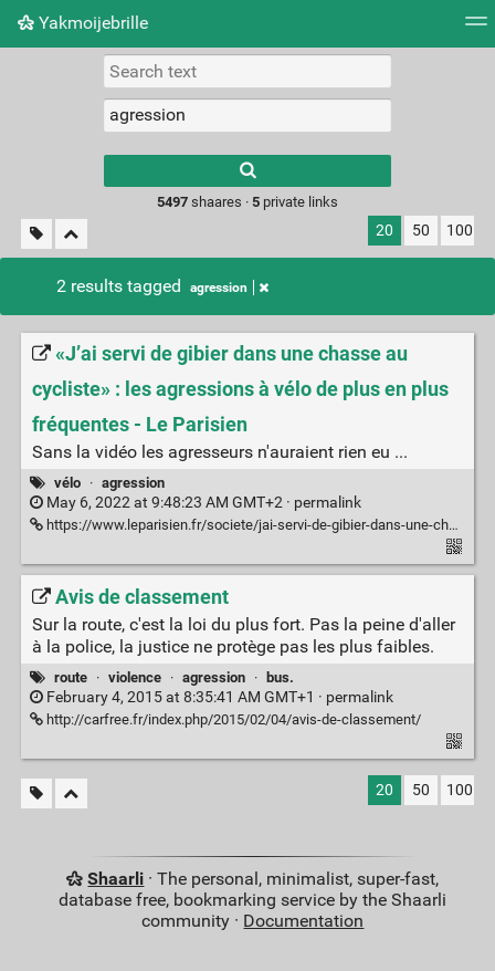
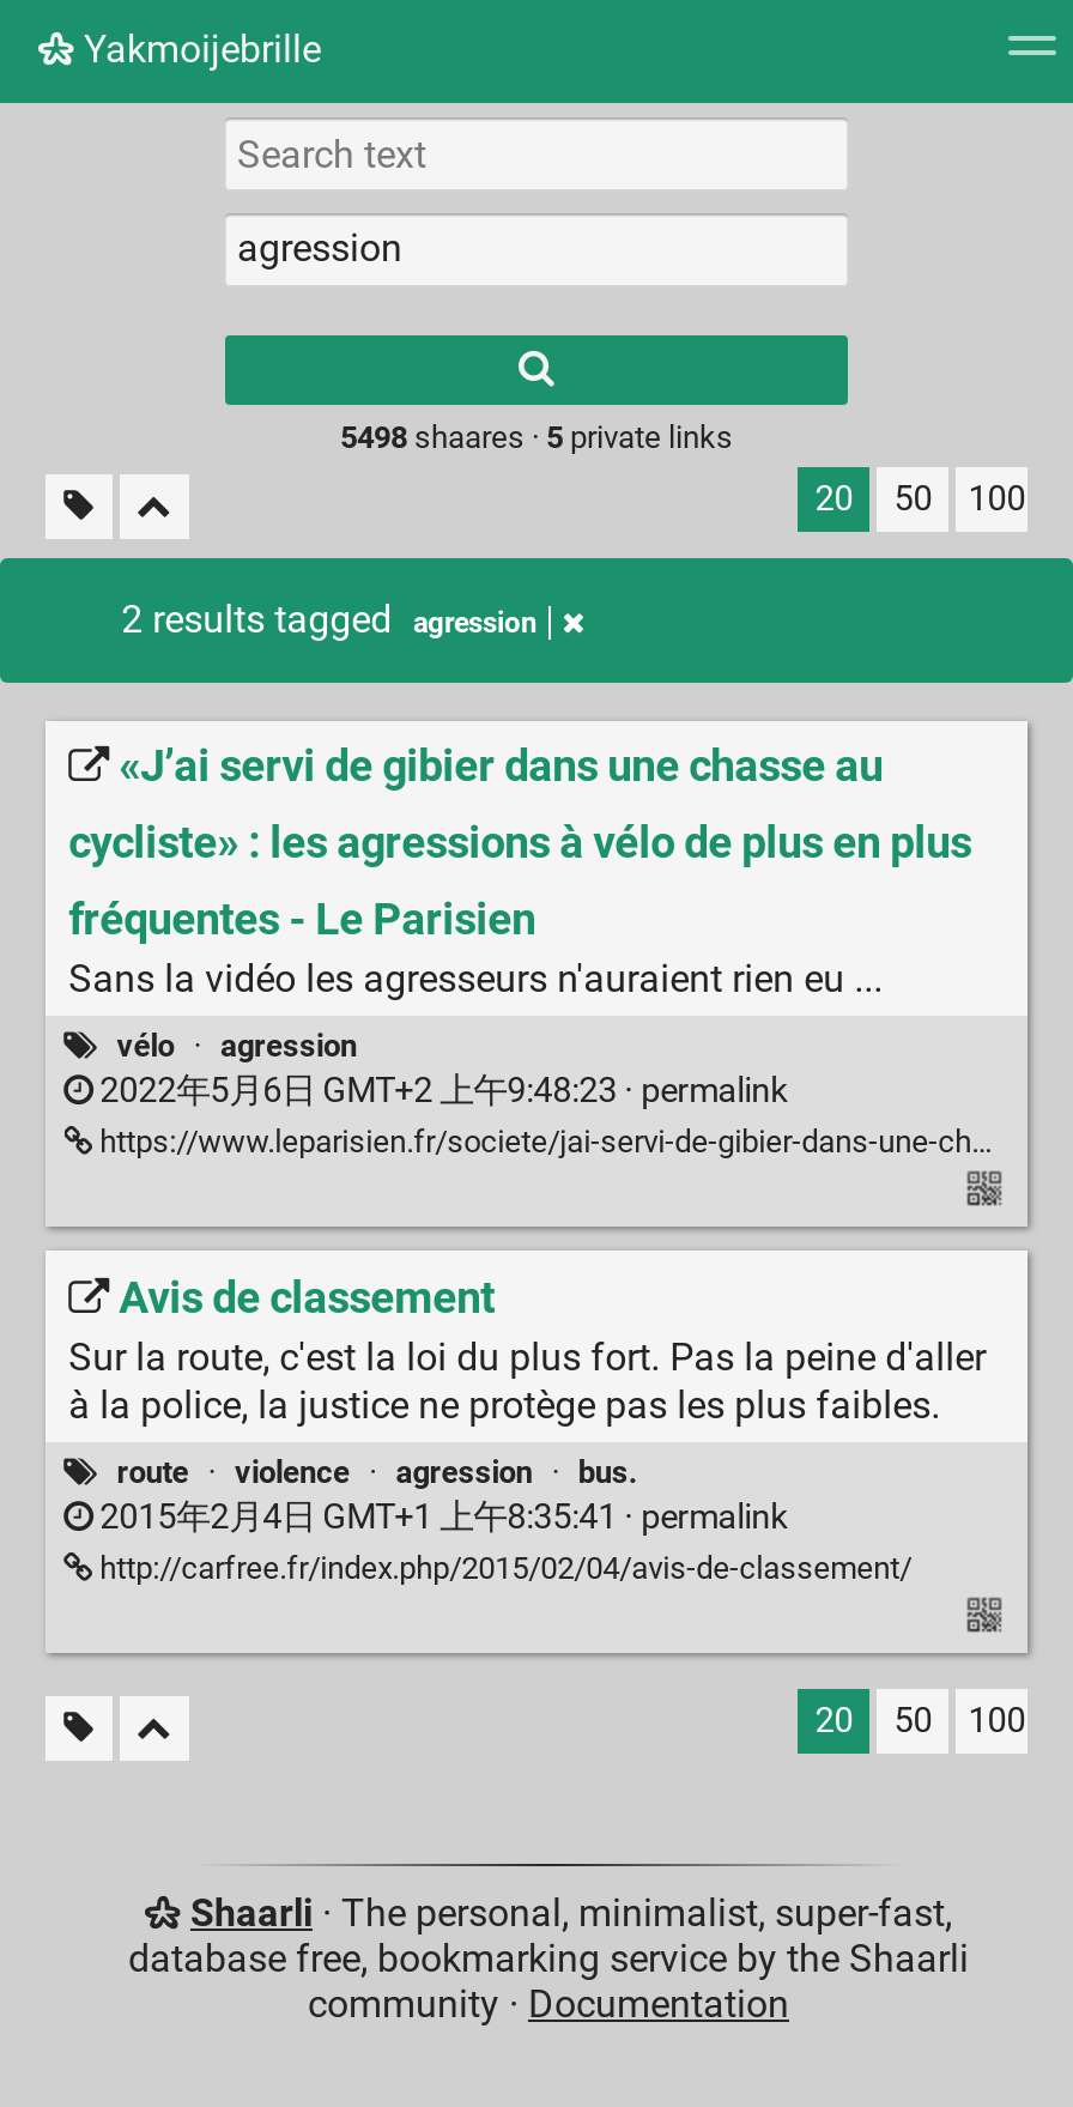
- 5497 shaares · 5 private links
+ 5498 shaares · 5 private links

- May 6, 2022 at 9:48:23 AM GMT+2 · permalink
+ 2022年5月6日 GMT+2 上午9:48:23 · permalink

- February 4, 2015 at 8:35:41 AM GMT+1 · permalink
+ 2015年2月4日 GMT+1 上午8:35:41 · permalink
